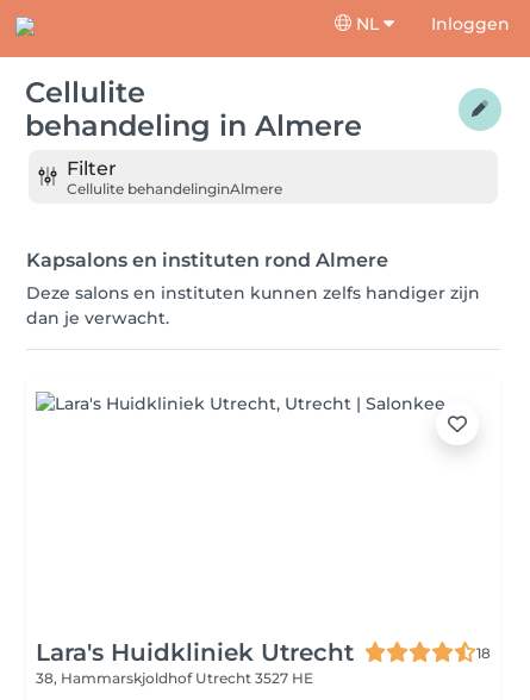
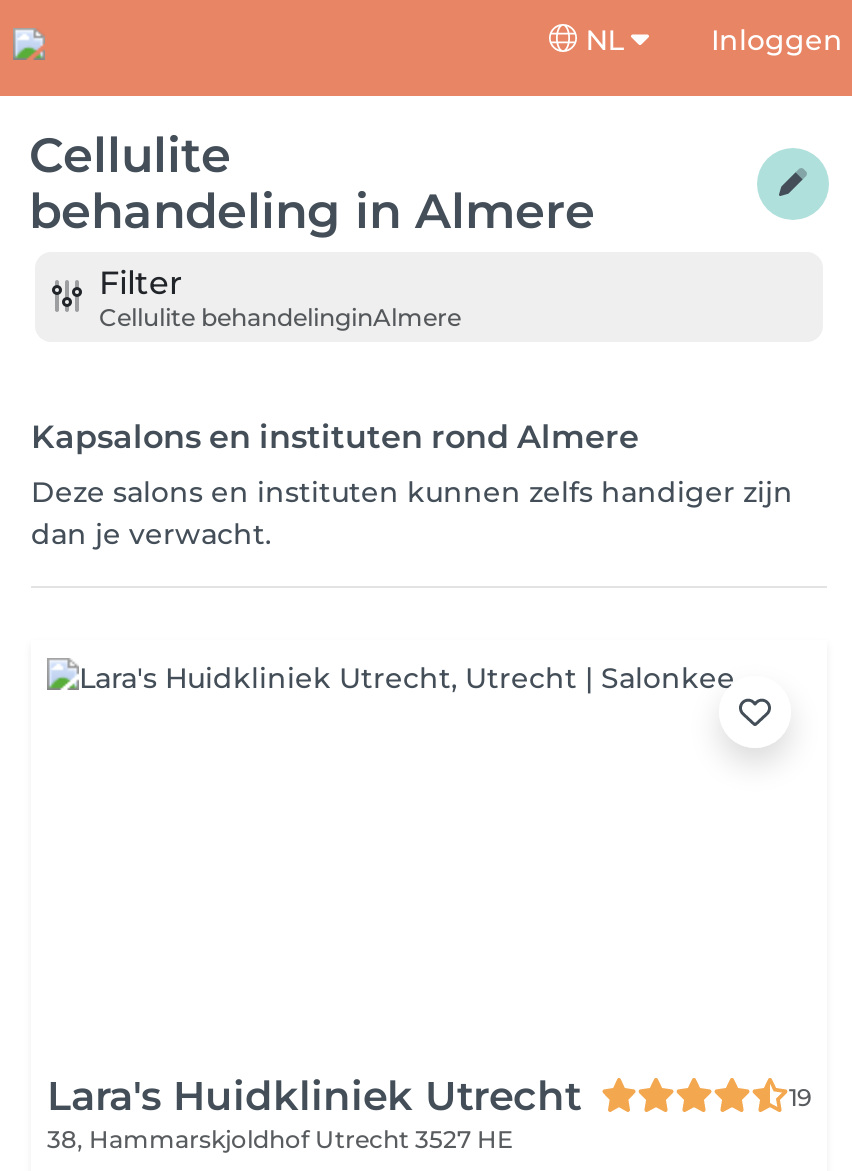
- 18
+ 19
